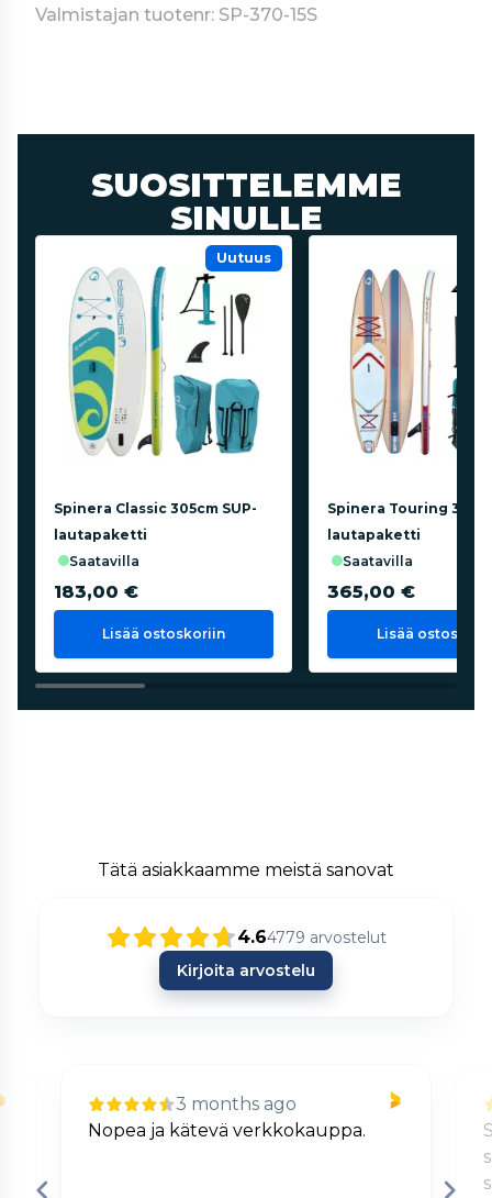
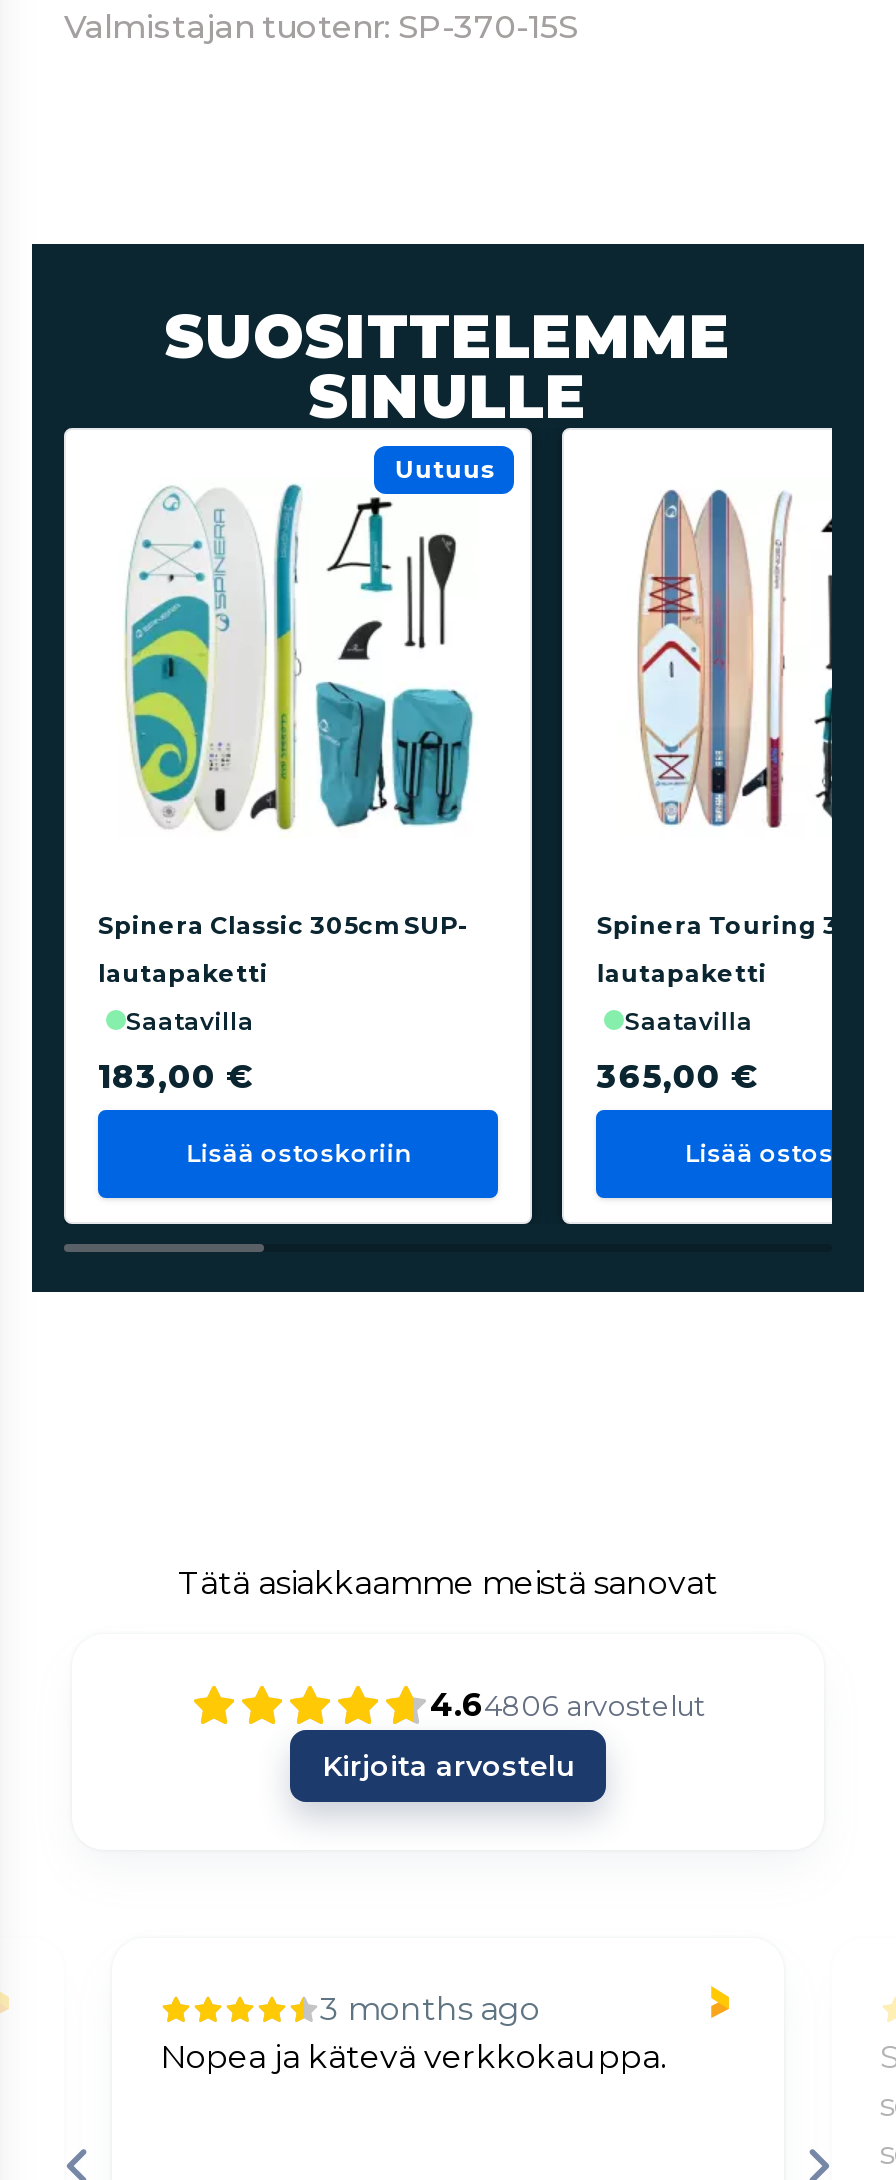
- 4.64779 arvostelut
+ 4.64806 arvostelut
